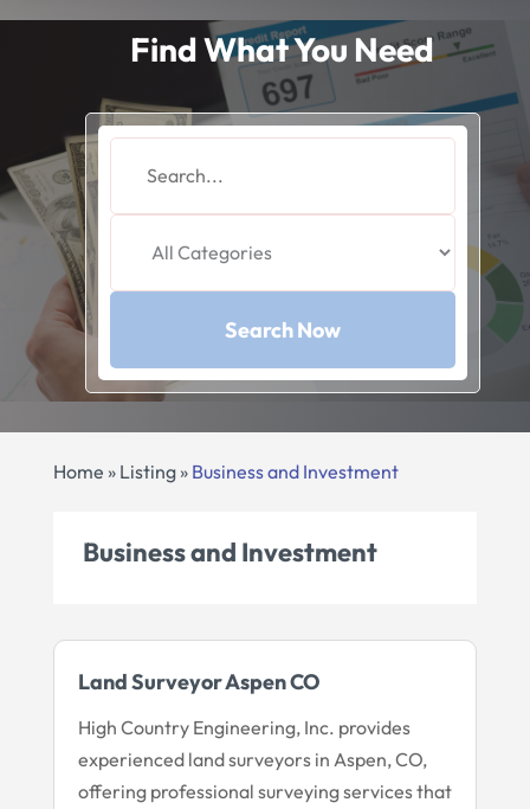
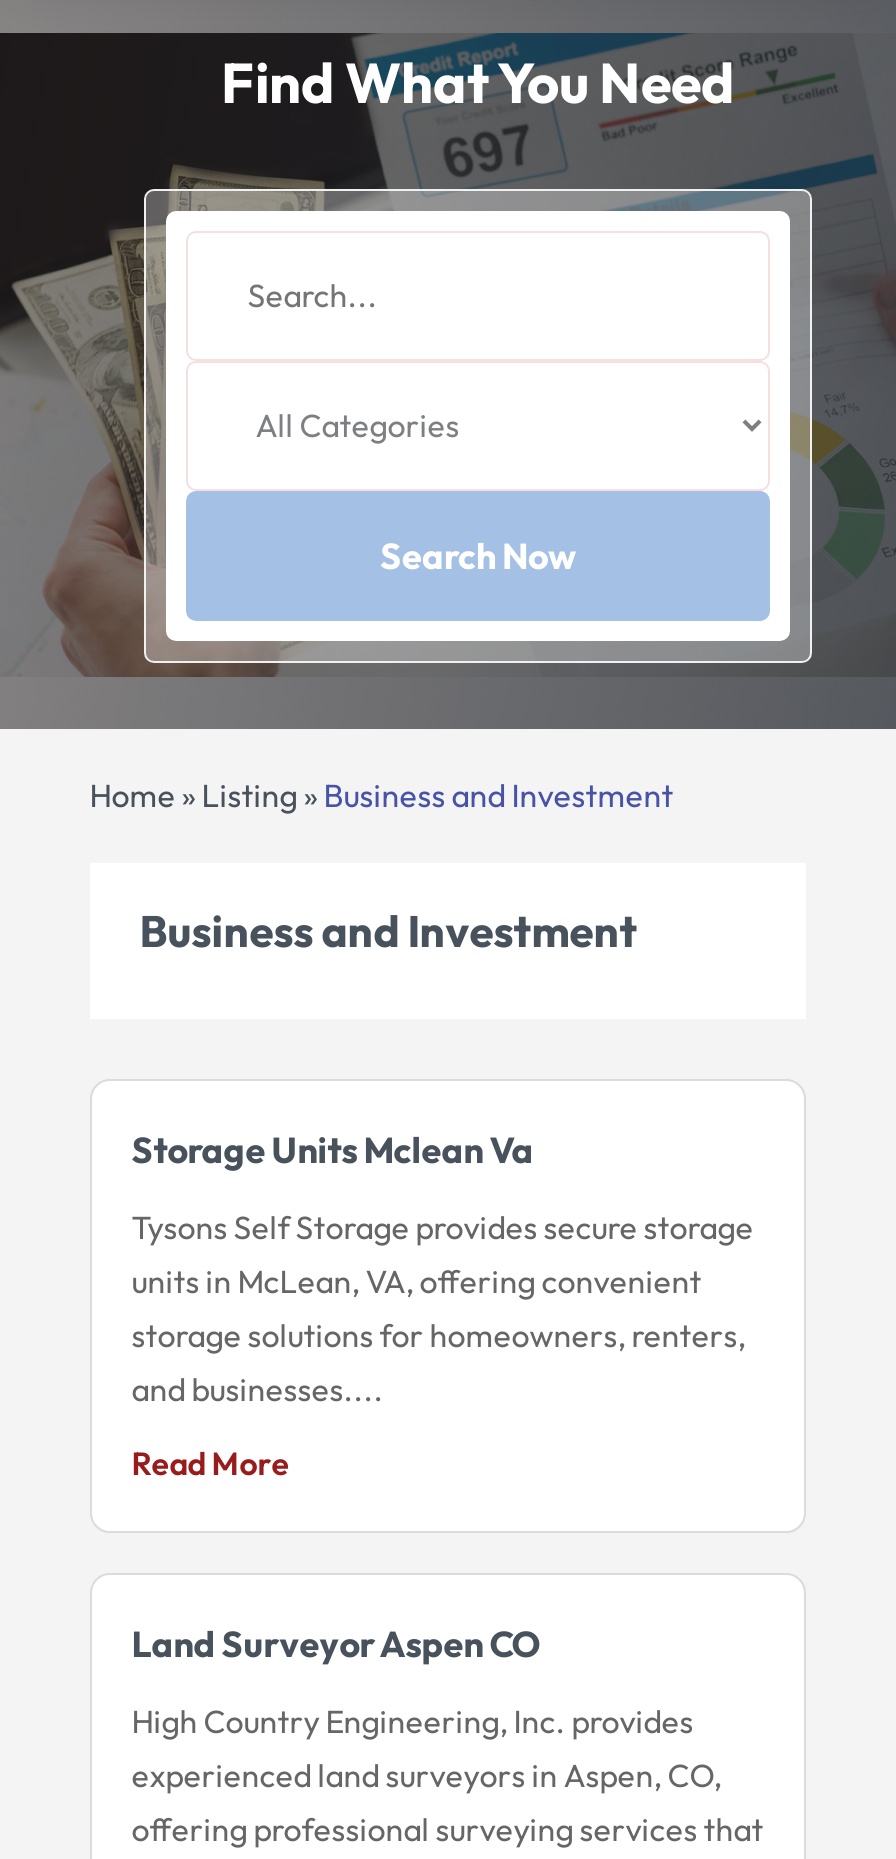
+ Storage Units Mclean Va
+ Tysons Self Storage provides secure storage
+ units in McLean, VA, offering convenient
+ storage solutions for homeowners, renters,
+ and businesses....
+ Read More
